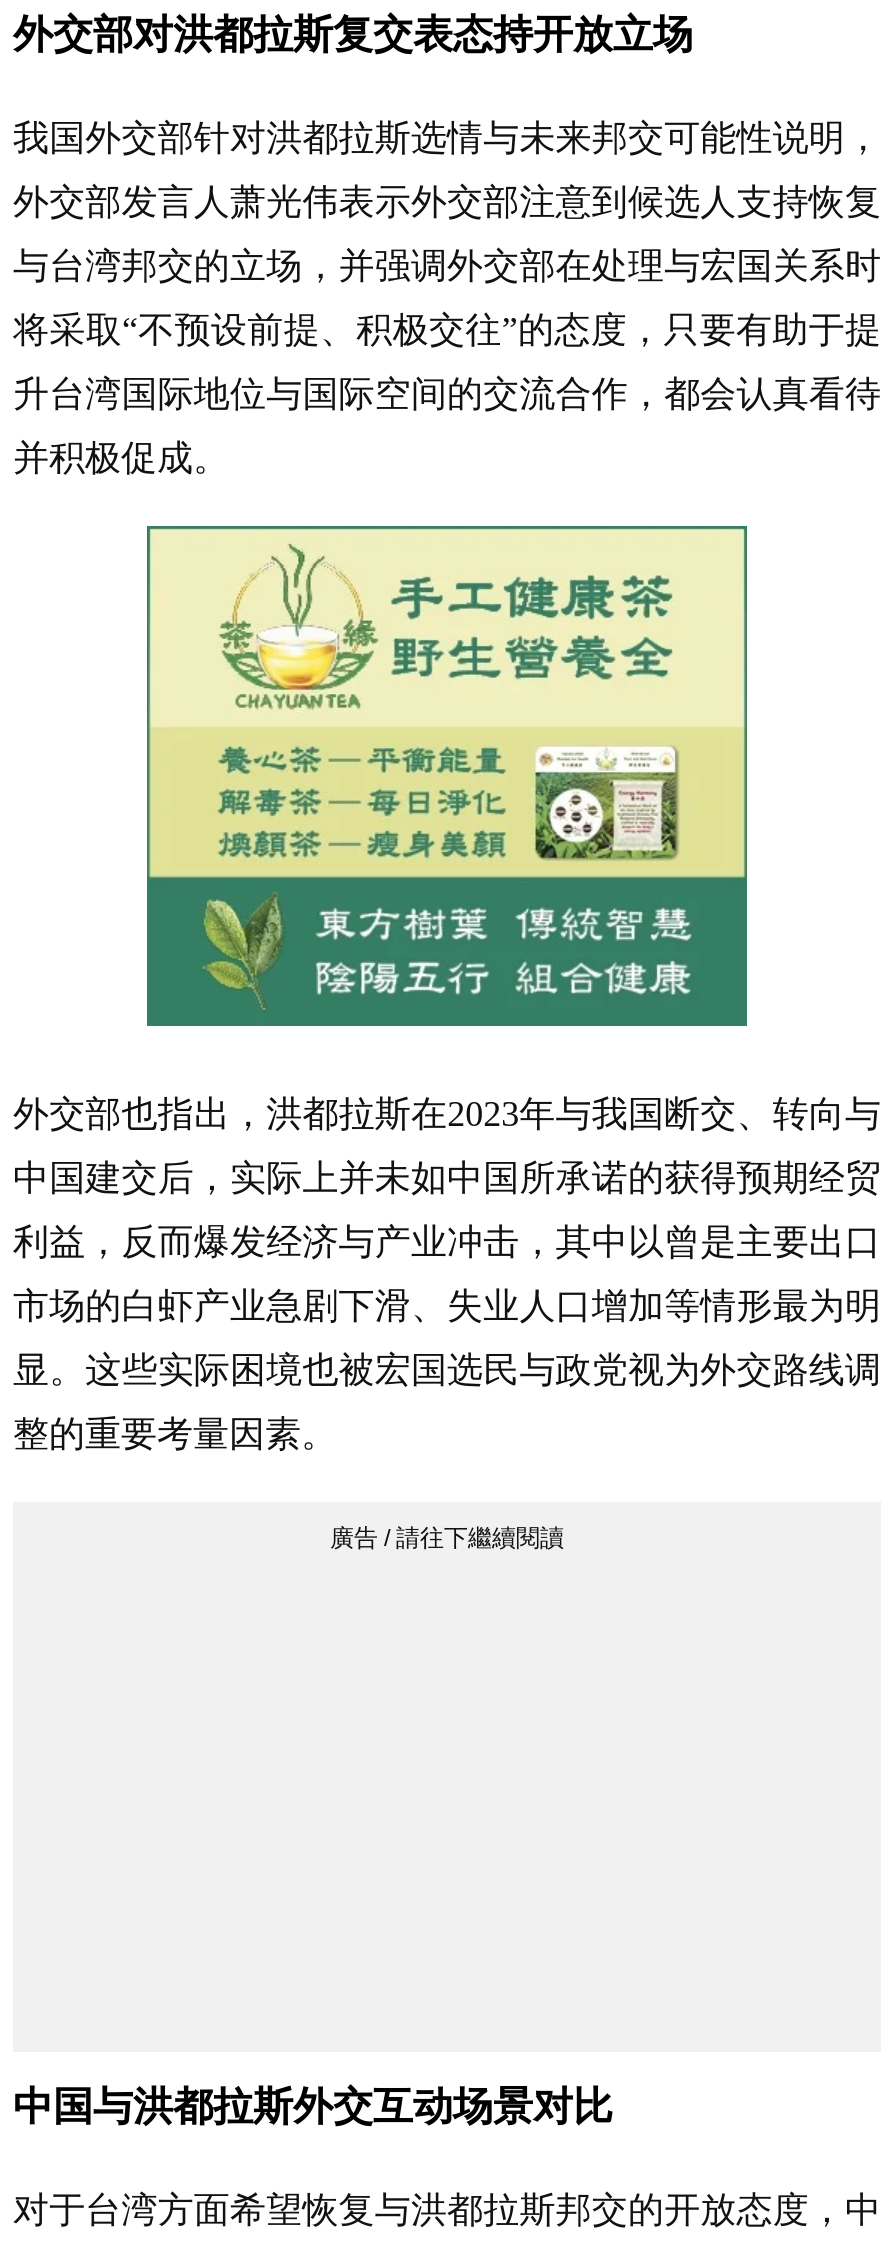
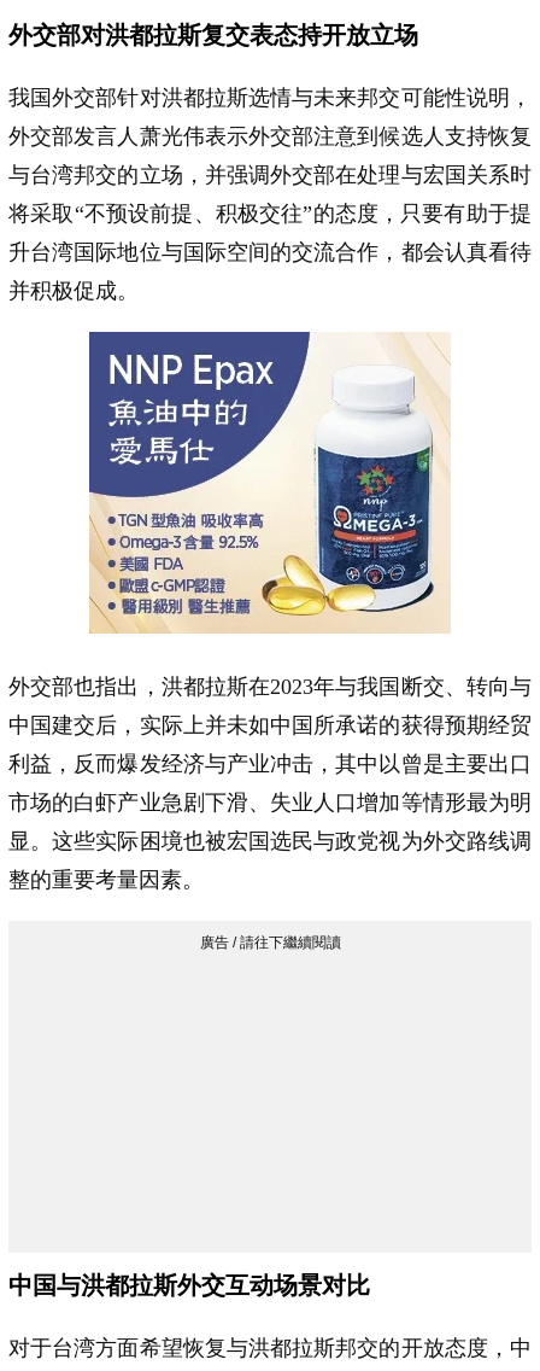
- [image]
+ [image]
